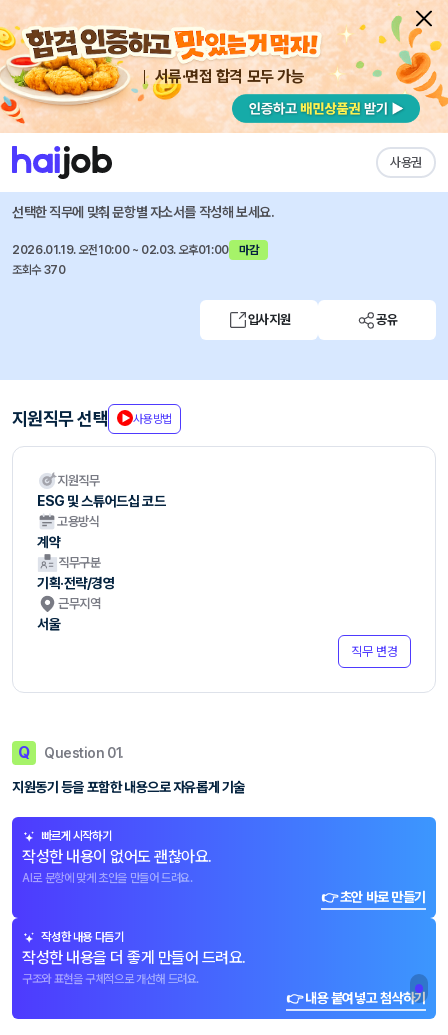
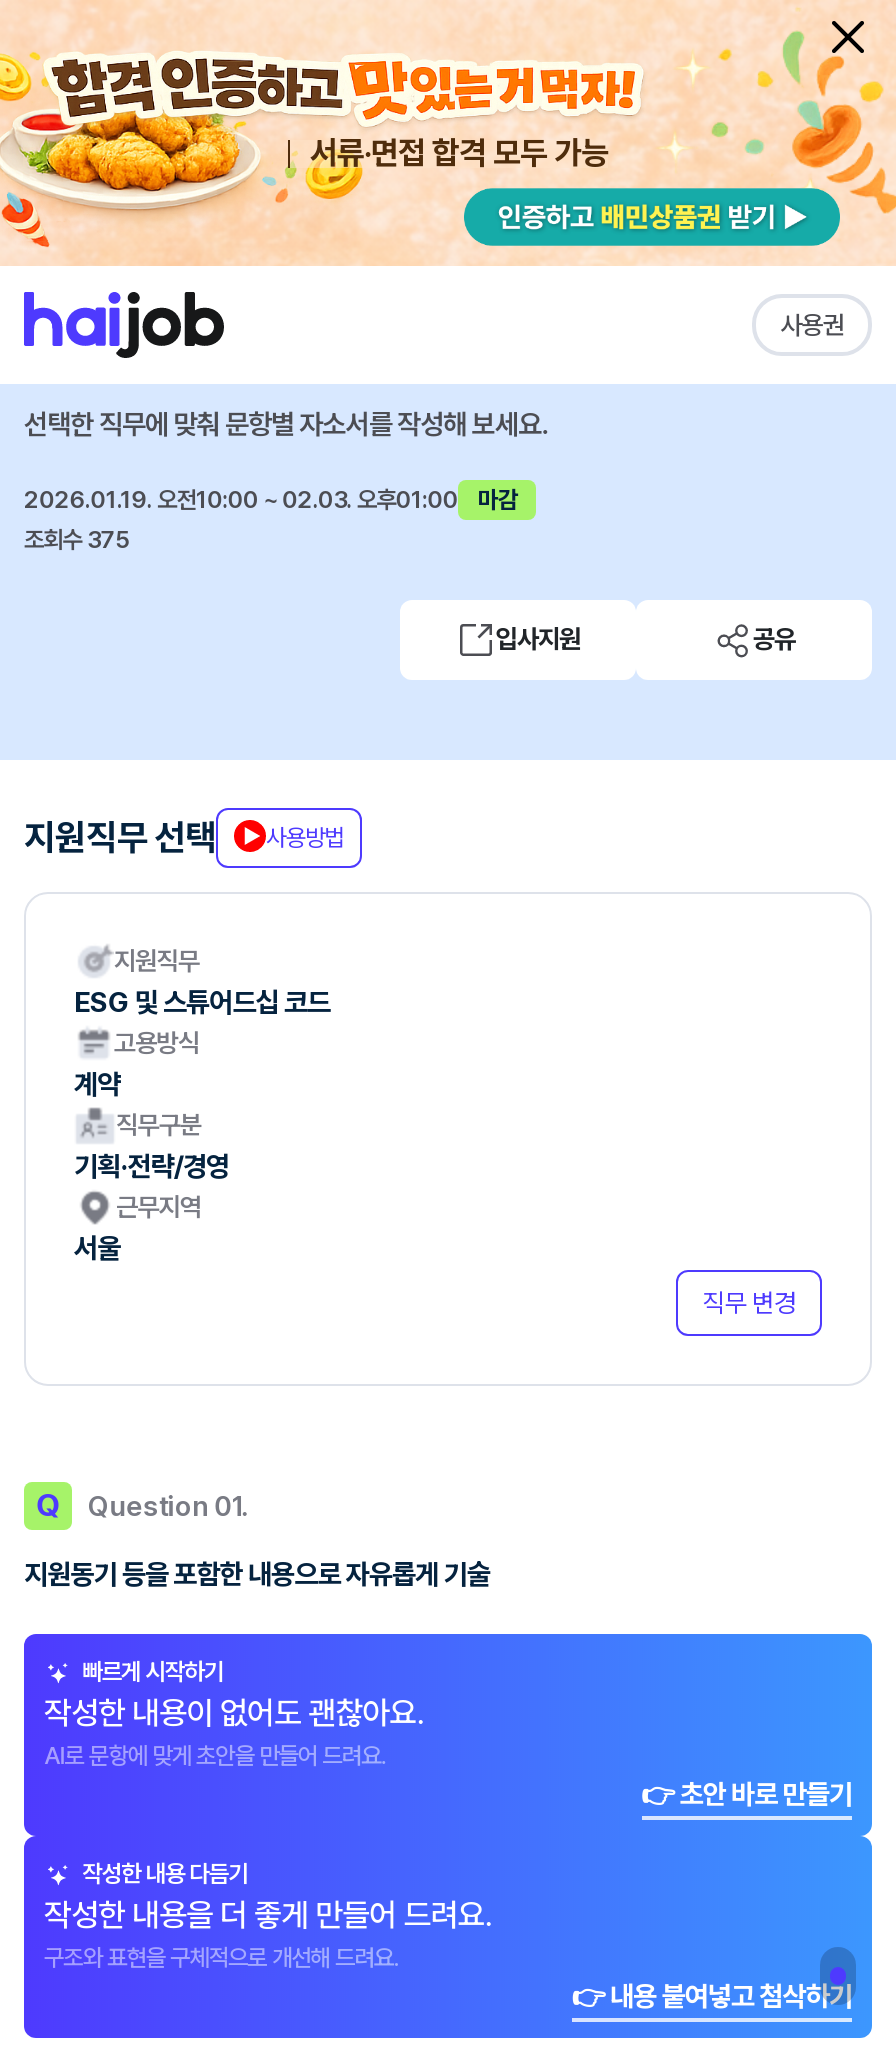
- 조회수 370
+ 조회수 375
